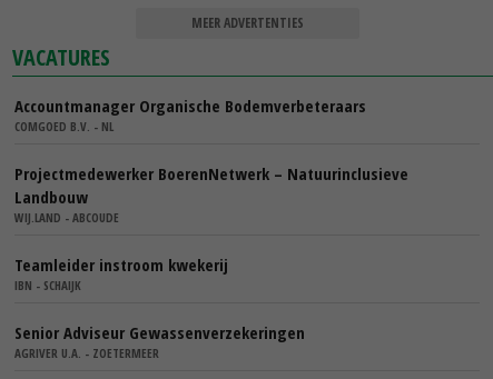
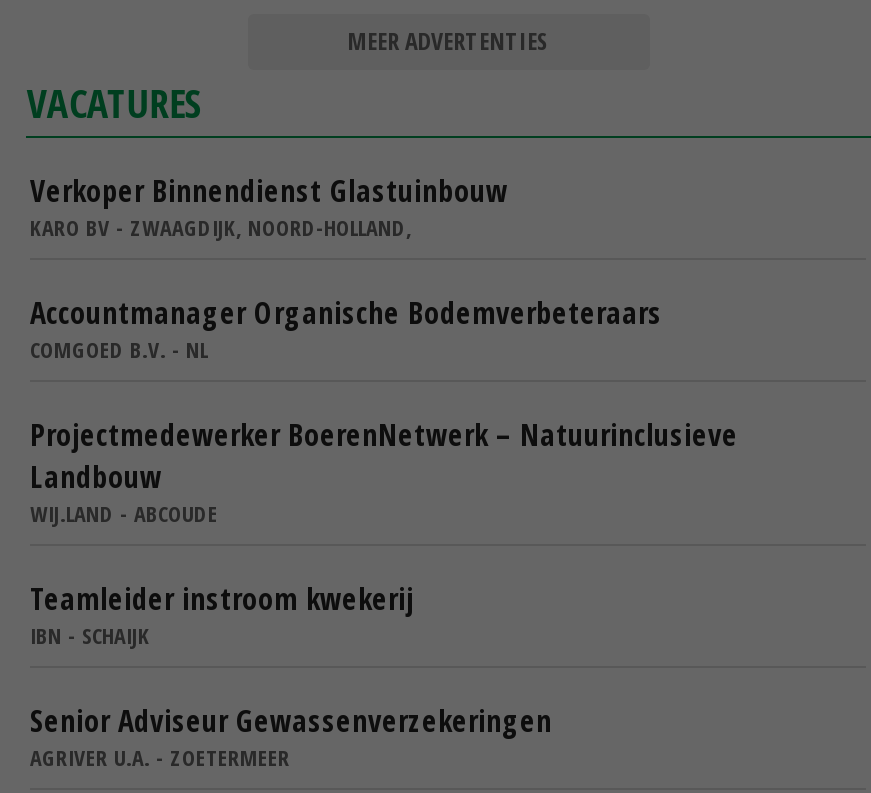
+ Verkoper Binnendienst Glastuinbouw
+ KARO BV - ZWAAGDIJK, NOORD-HOLLAND,
